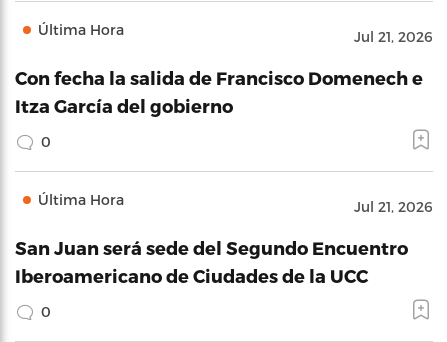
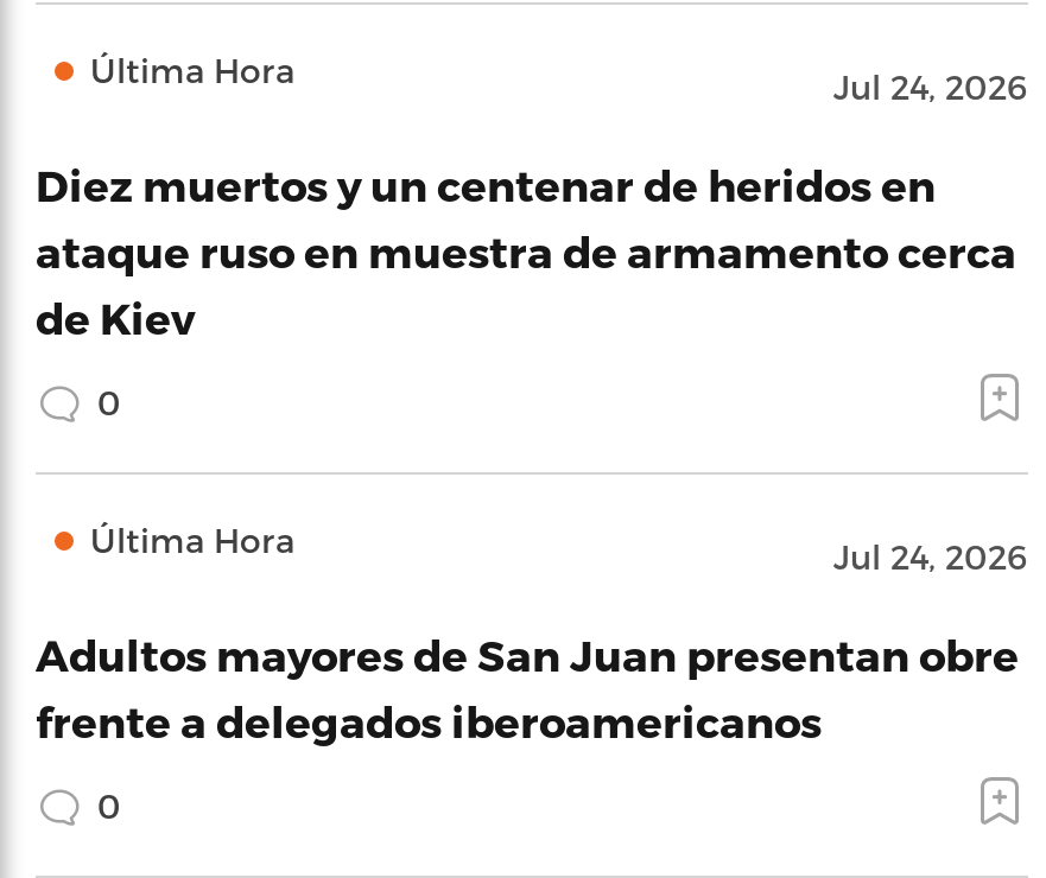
- Jul 21, 2026
+ Jul 24, 2026

- Con fecha la salida de Francisco Domenech e
- Itza García del gobierno
+ Diez muertos y un centenar de heridos en
+ ataque ruso en muestra de armamento cerca
+ de Kiev

- Jul 21, 2026
+ Jul 24, 2026

- San Juan será sede del Segundo Encuentro
- Iberoamericano de Ciudades de la UCC
+ Adultos mayores de San Juan presentan obre
+ frente a delegados iberoamericanos
